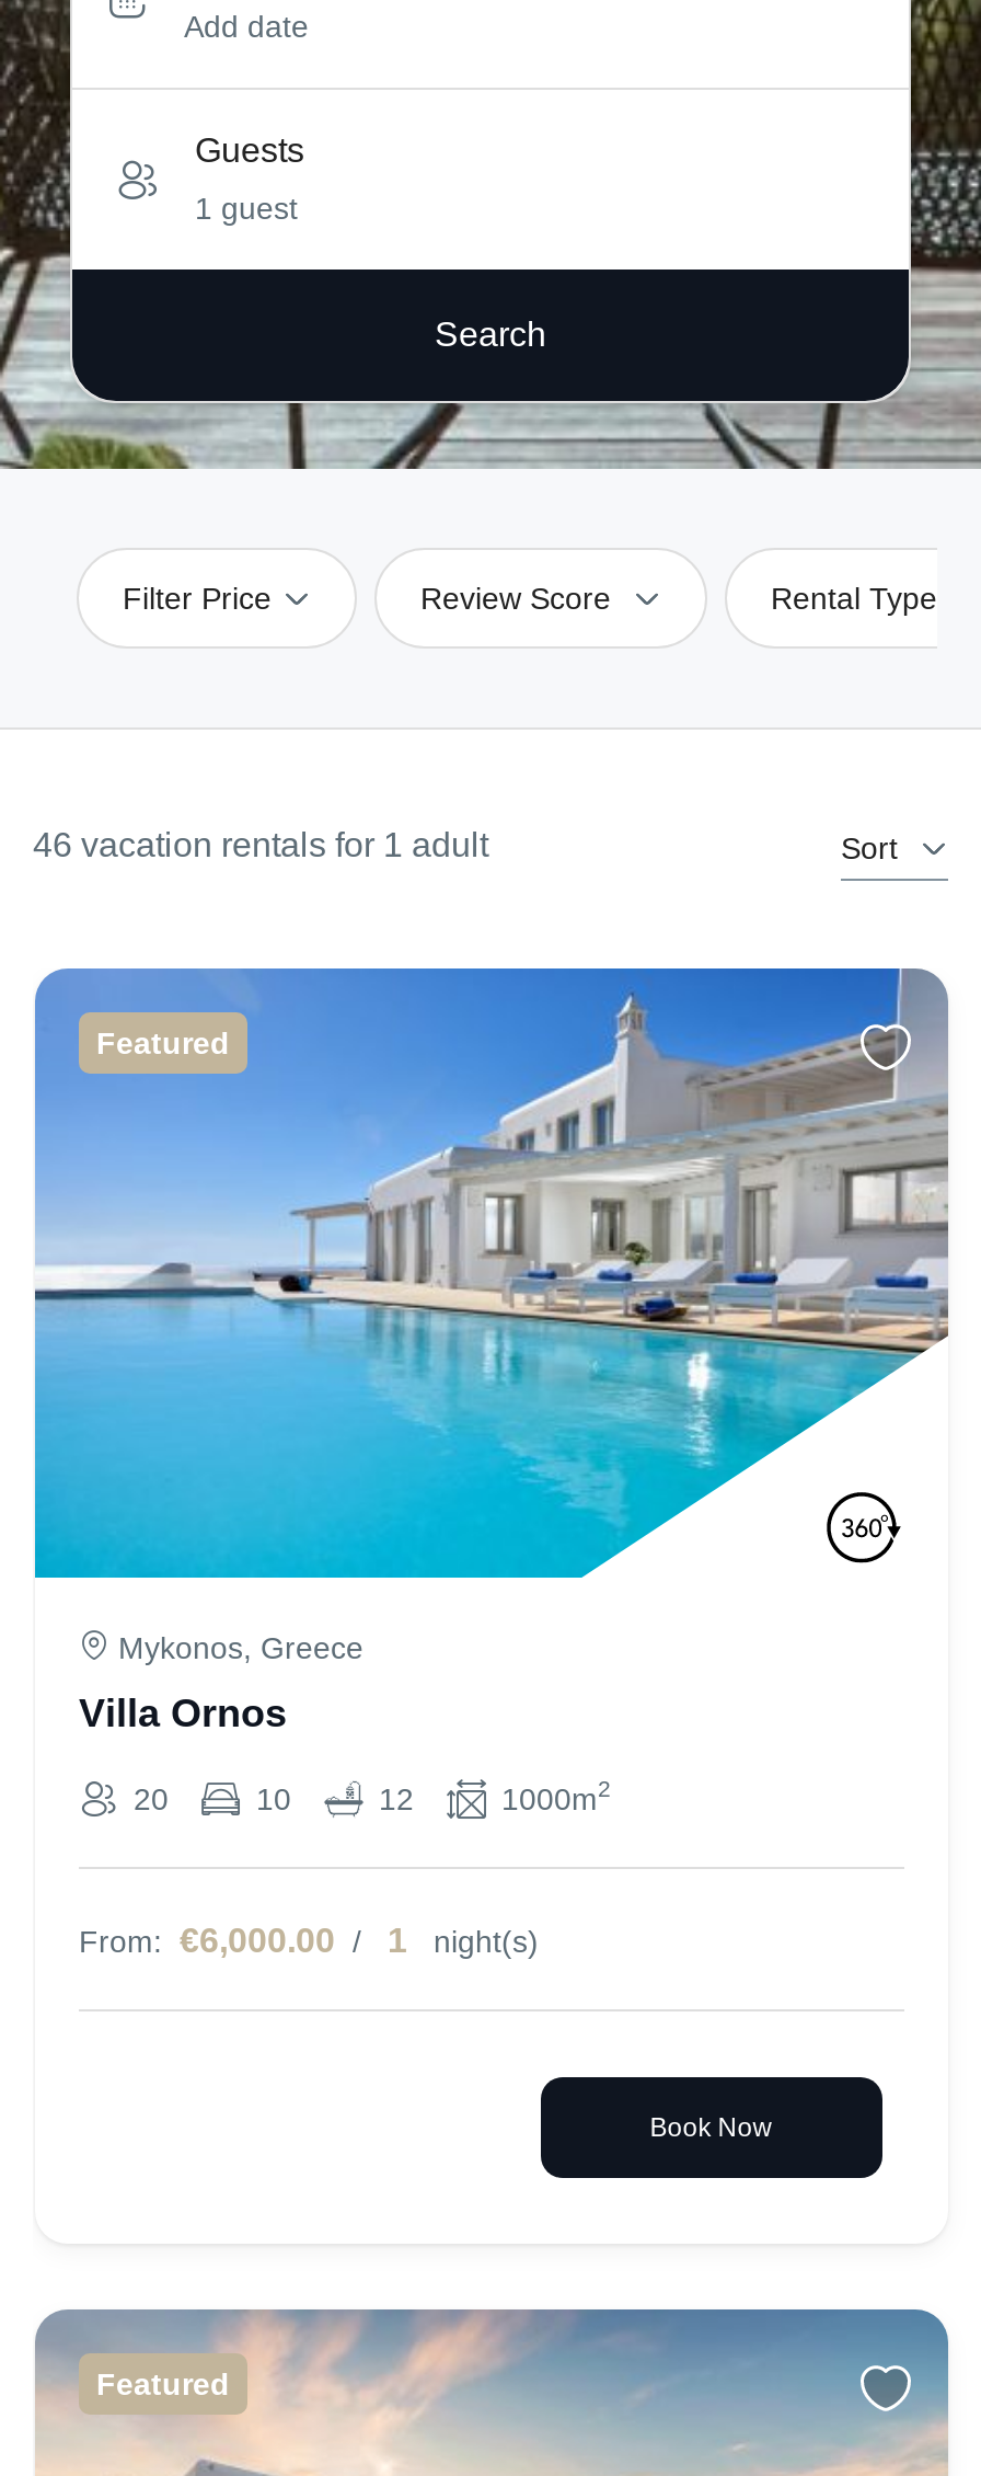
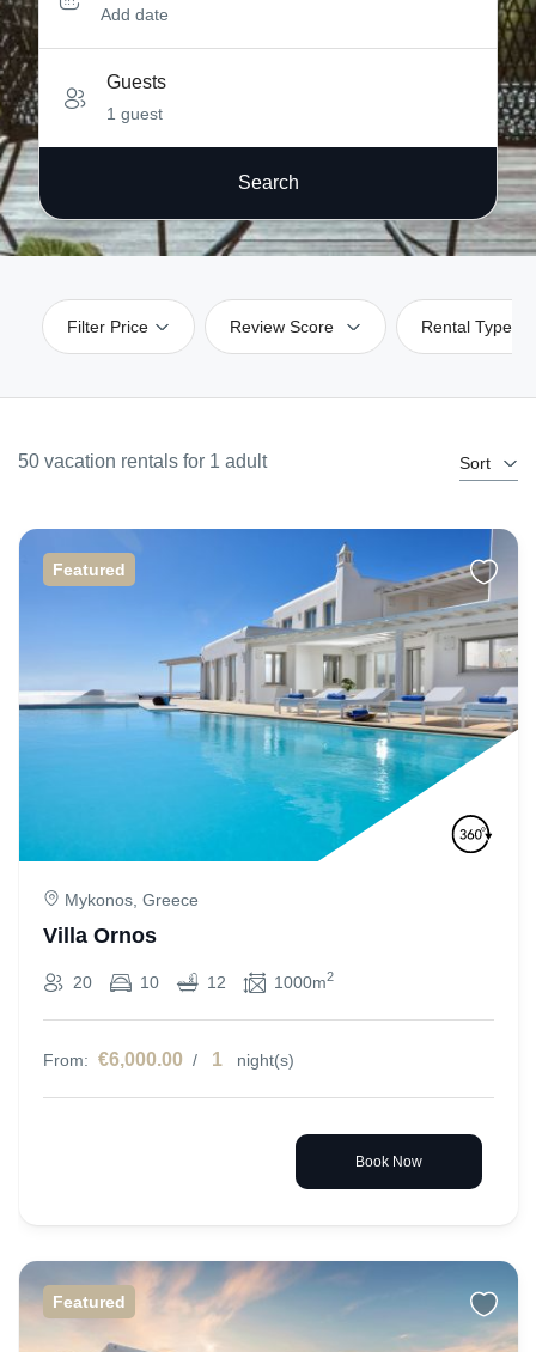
- 46 vacation rentals for 1 adult
+ 50 vacation rentals for 1 adult
